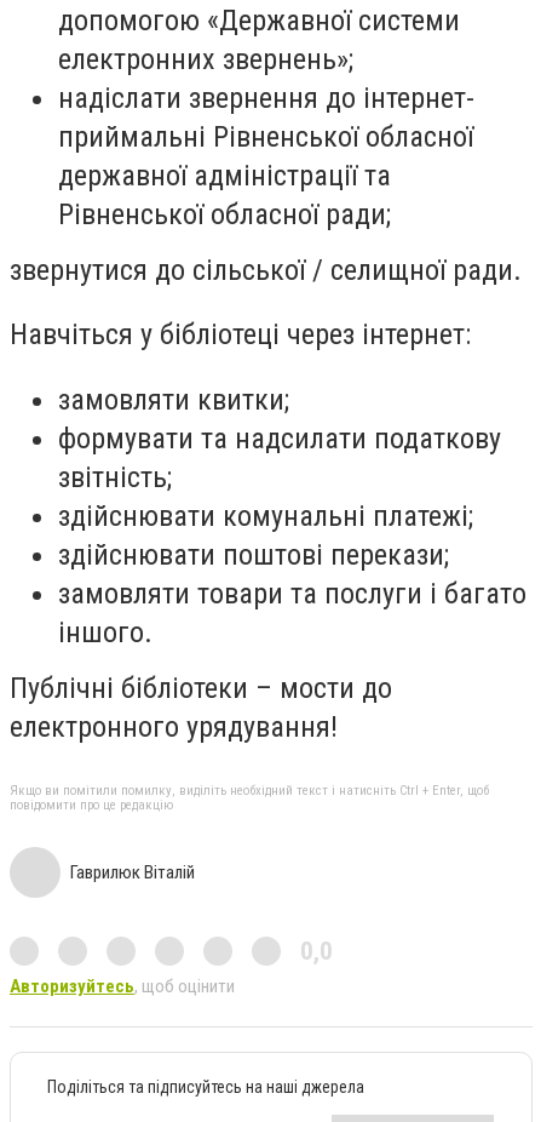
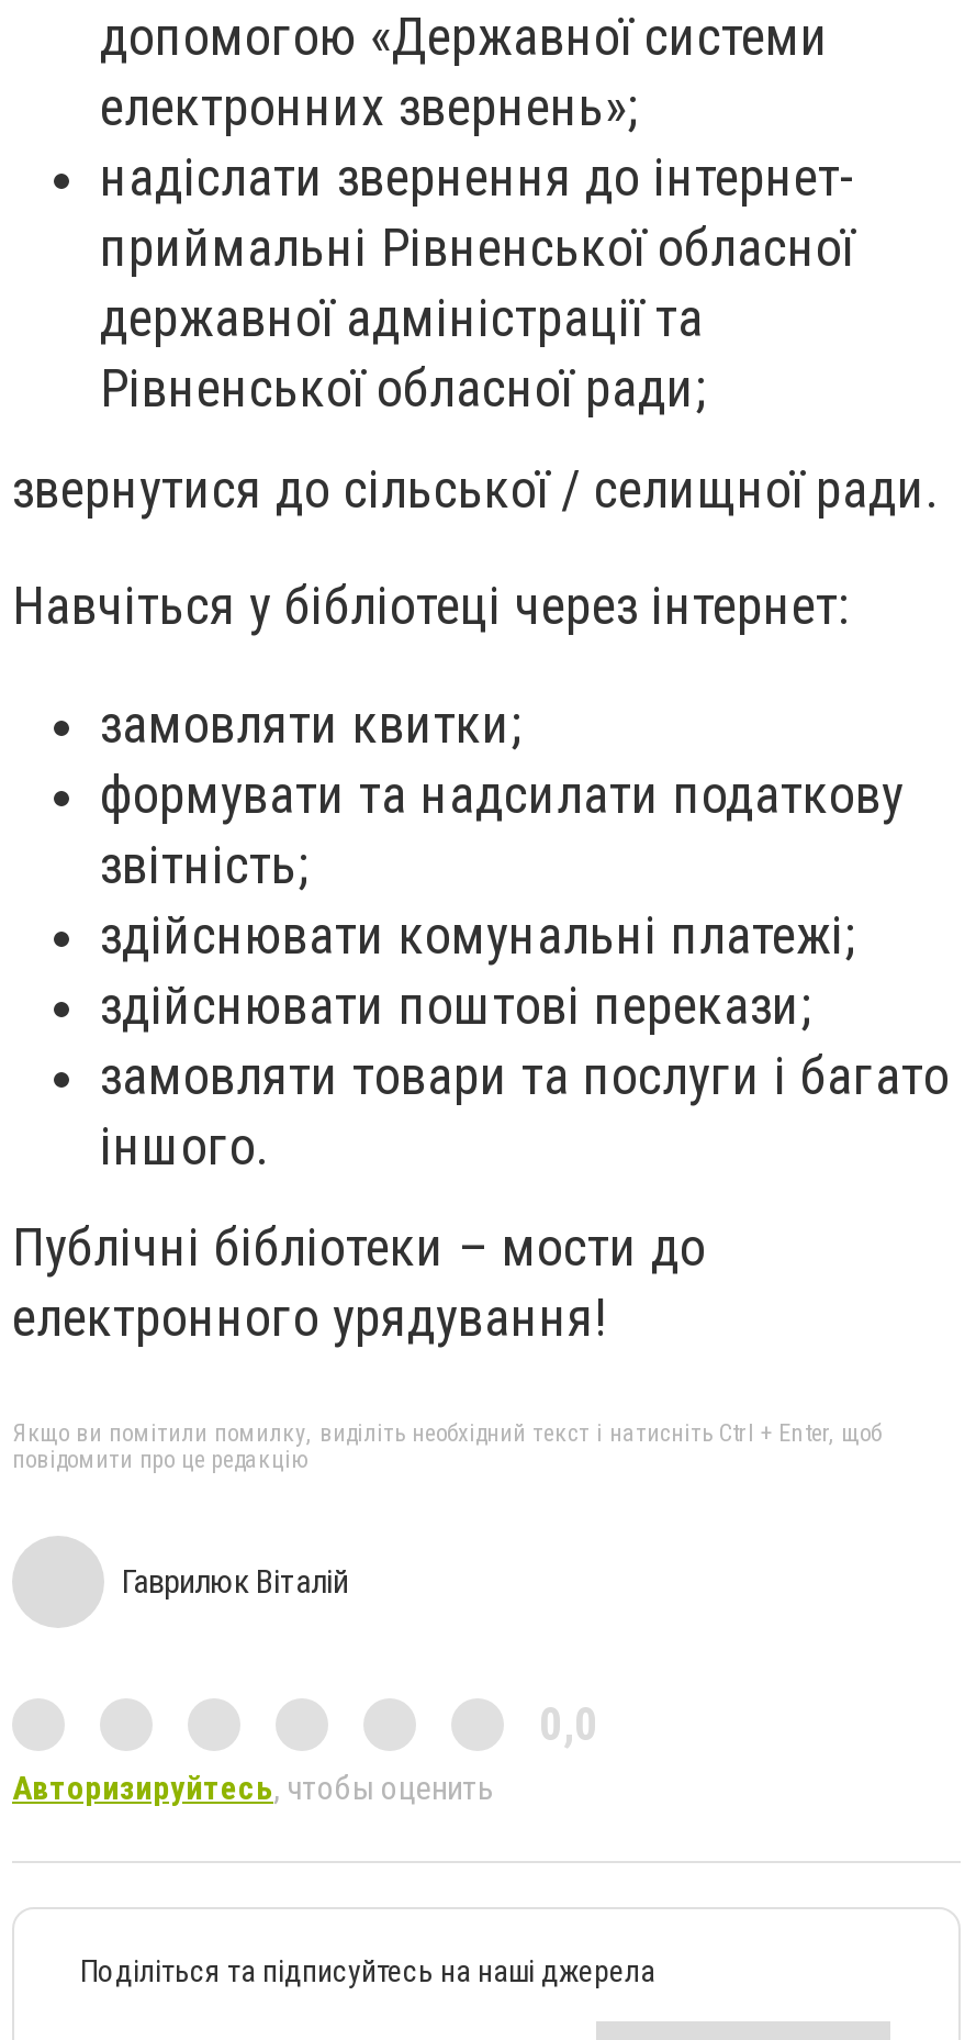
- Авторизуйтесь, щоб оцінити
+ Авторизируйтесь, чтобы оценить
